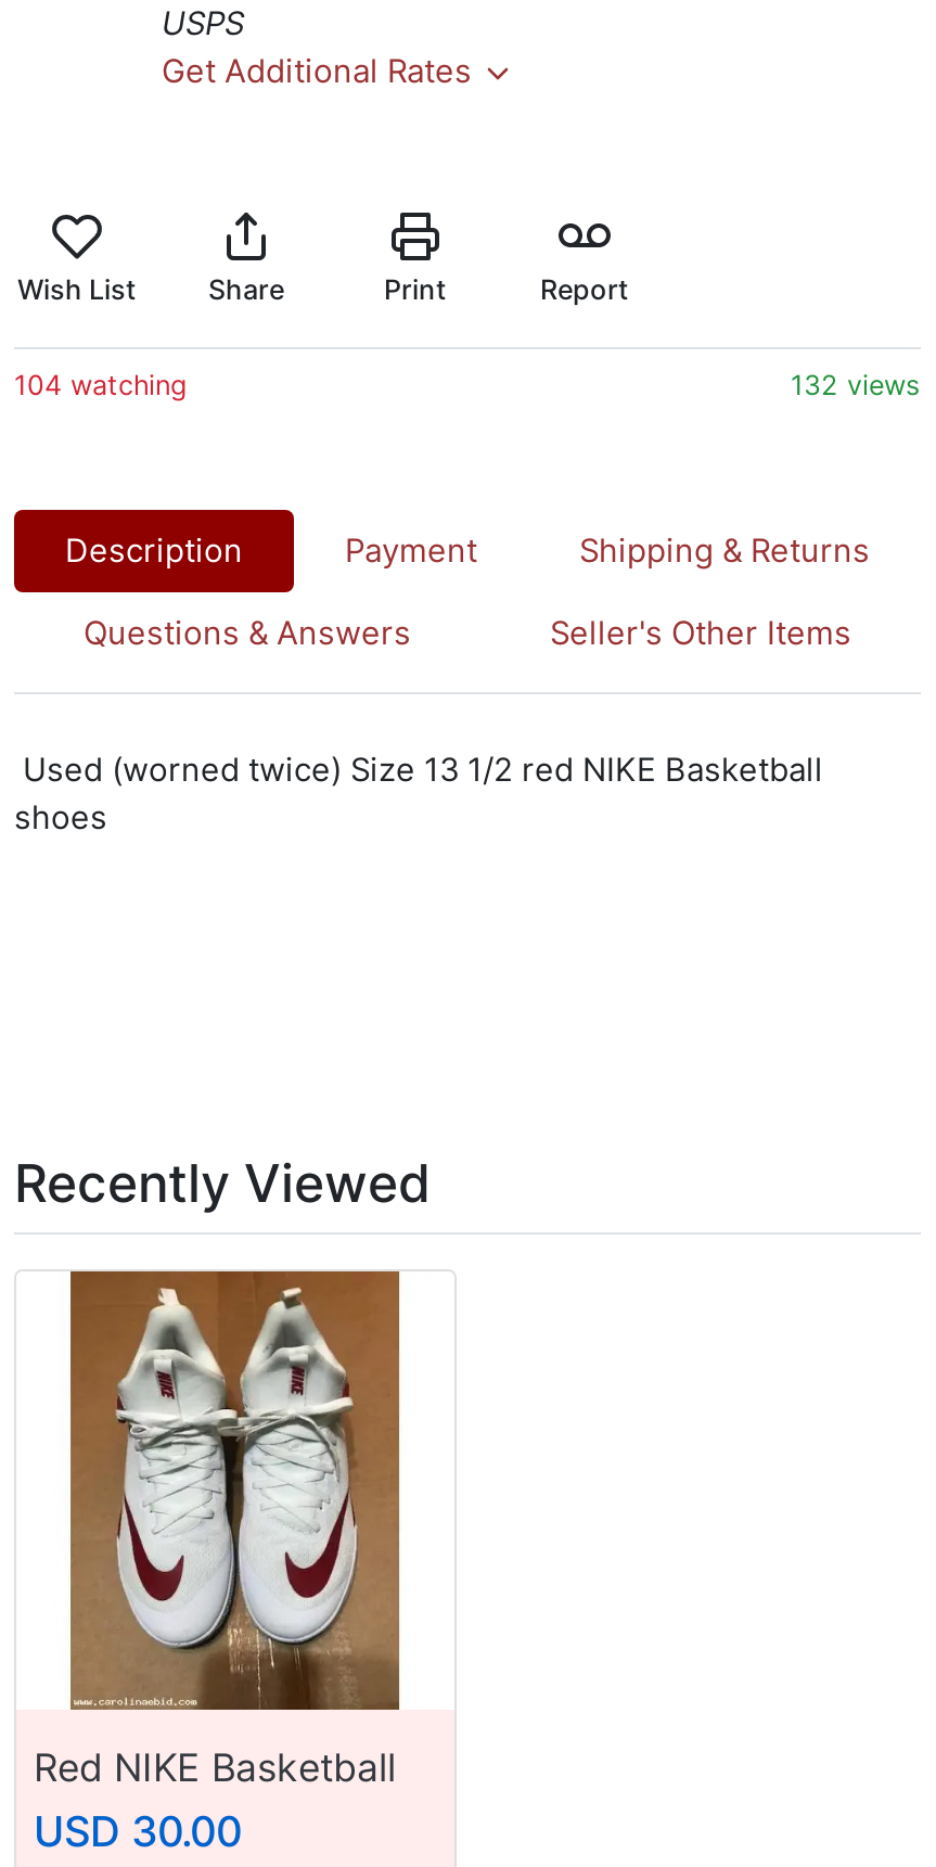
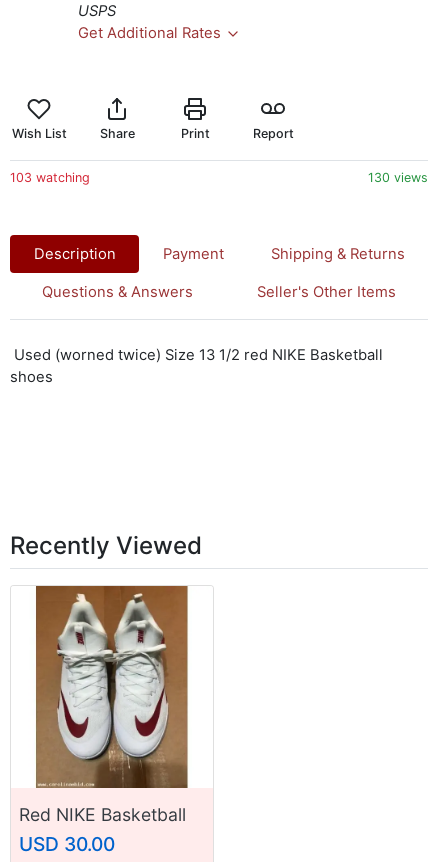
- 104 watching
+ 103 watching

- 132 views
+ 130 views
